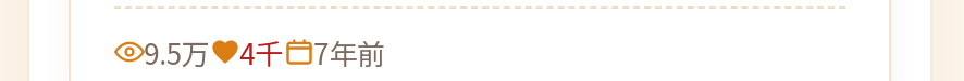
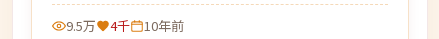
- 9.5万 4千 7年前
+ 9.5万 4千 10年前
